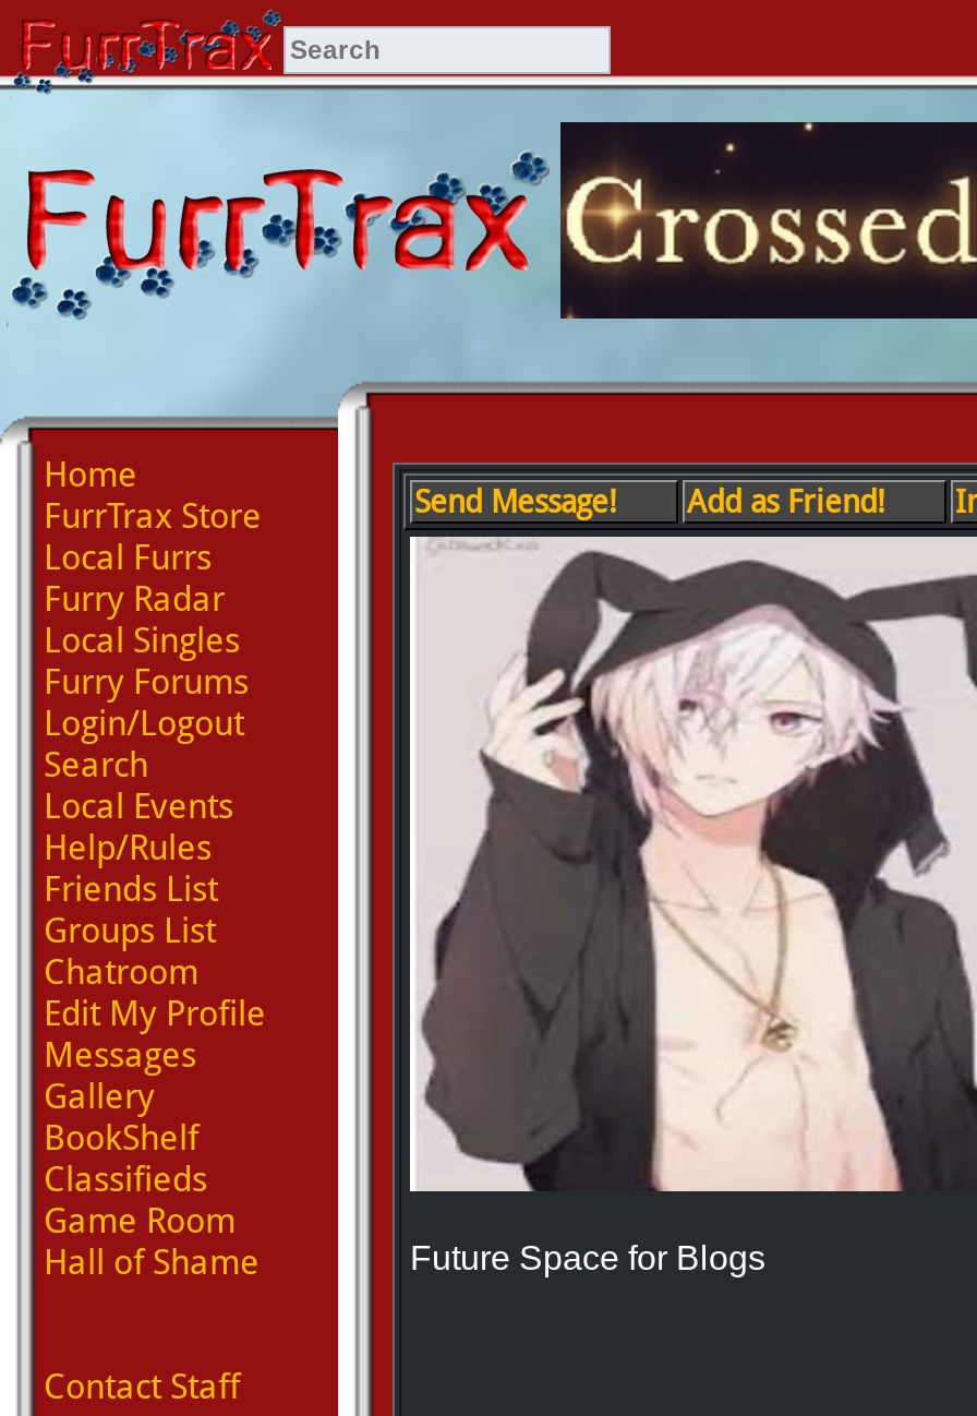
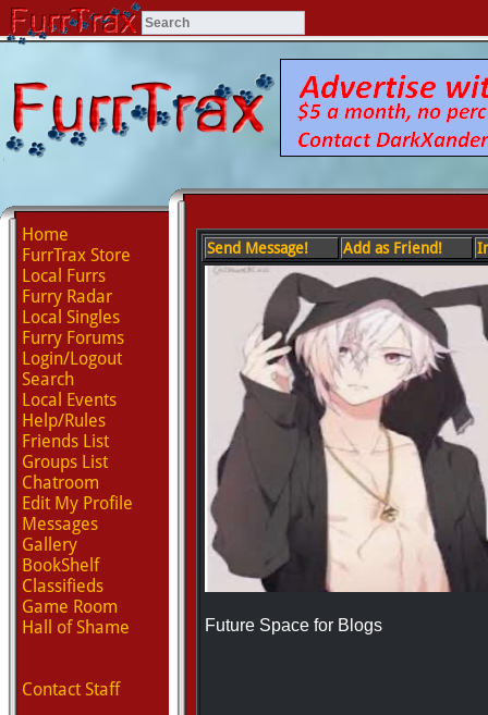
- [image]
+ [image]
